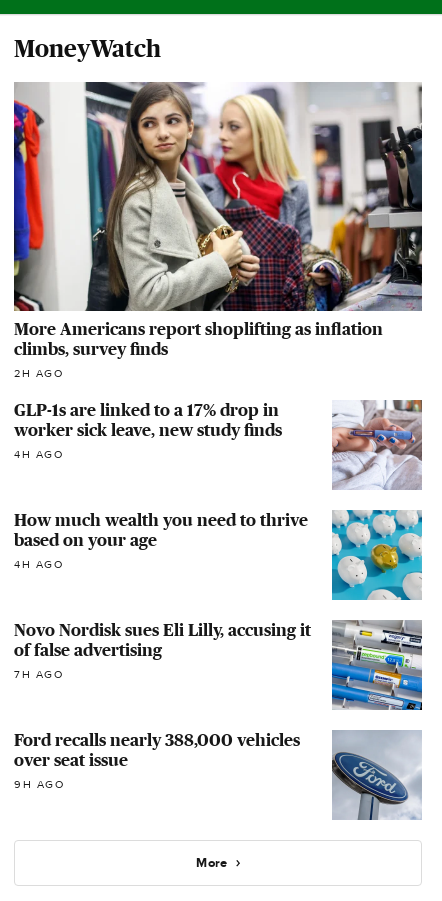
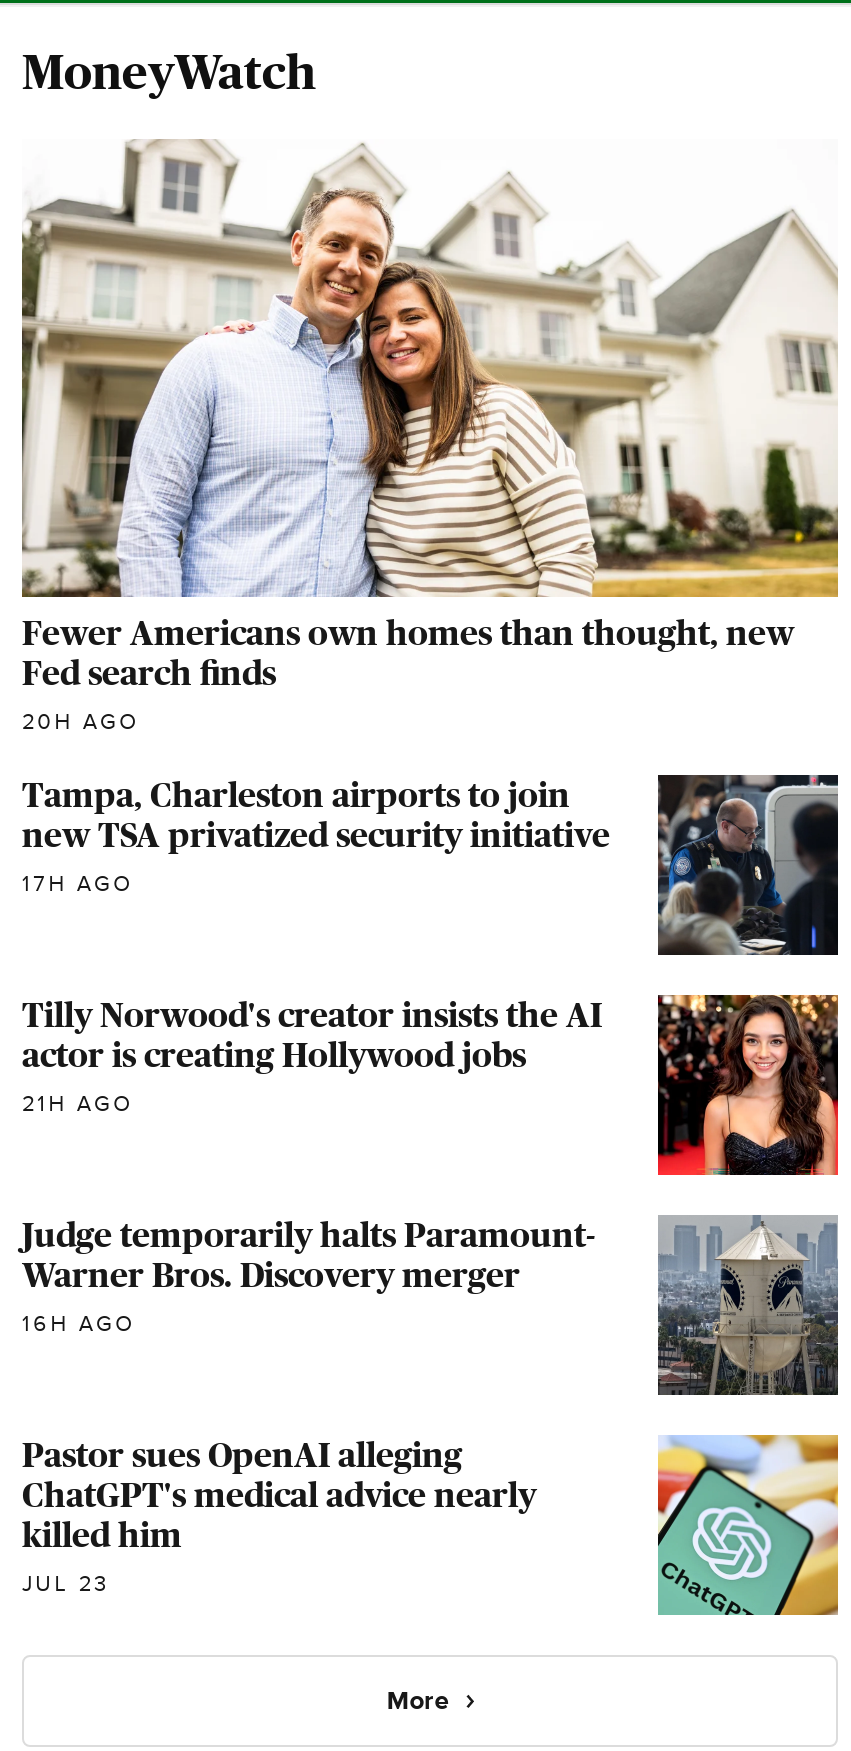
- [image]
- More Americans report shoplifting as inflation
- climbs, survey finds
- 2H AGO
+ [image]
+ Fewer Americans own homes than thought, new
+ Fed search finds
+ 20H AGO

- GLP-1s are linked to a 17% drop in
- worker sick leave, new study finds
- 4H AGO
+ Tampa, Charleston airports to join
+ new TSA privatized security initiative
+ 17H AGO

- [image]
+ [image]

- [image]
- How much wealth you need to thrive
- based on your age
- 4H AGO
+ [image]
+ Tilly Norwood's creator insists the AI
+ actor is creating Hollywood jobs
+ 21H AGO

- [image]
- Novo Nordisk sues Eli Lilly, accusing it
- of false advertising
- 7H AGO
+ [image]
+ Judge temporarily halts Paramount-
+ Warner Bros. Discovery merger
+ 16H AGO

- Ford recalls nearly 388,000 vehicles
- over seat issue
- 9H AGO
+ Pastor sues OpenAI alleging
+ ChatGPT's medical advice nearly
+ killed him
+ JUL 23

- [image]
+ [image]
